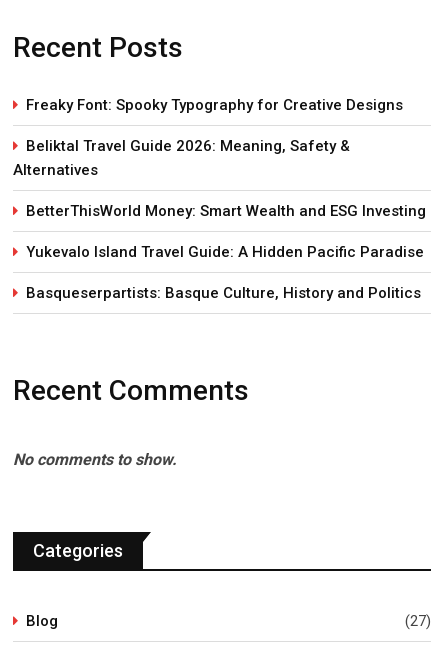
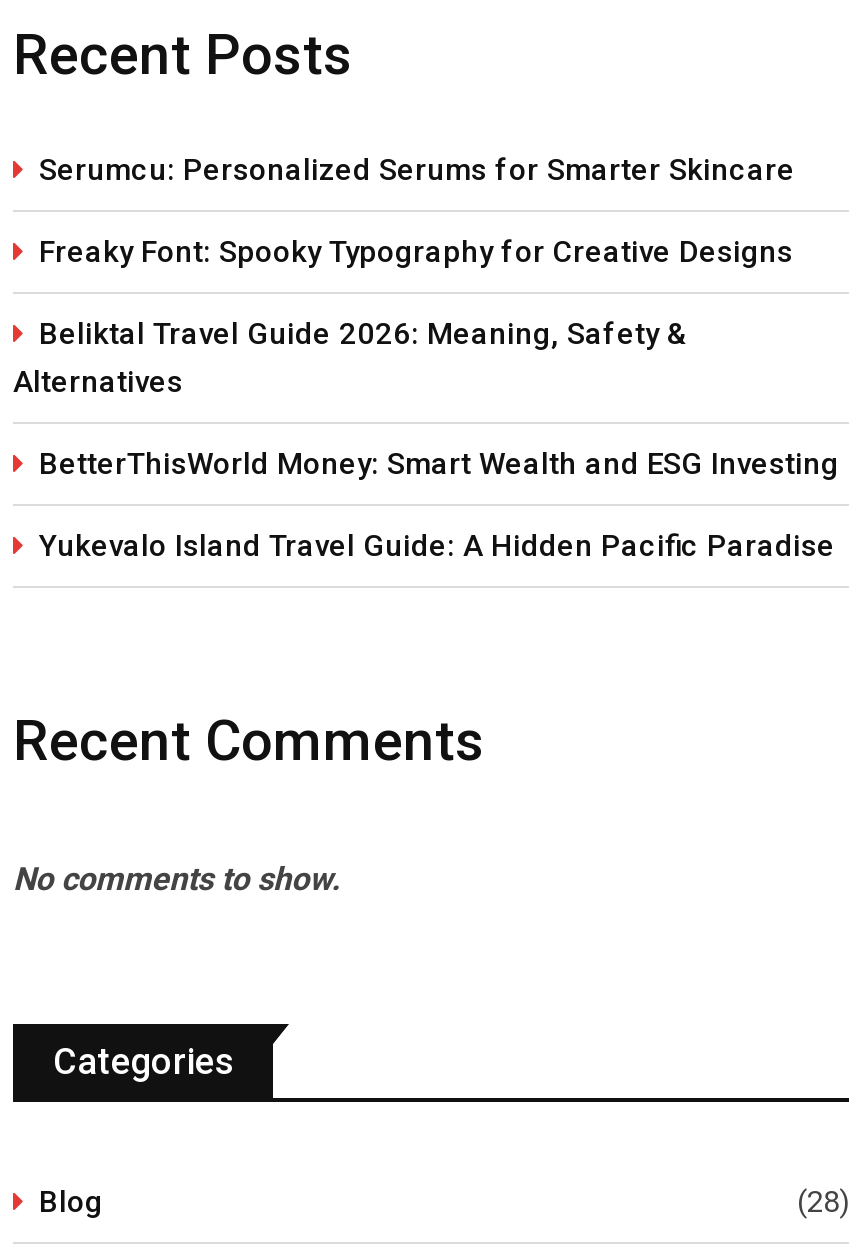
+ Serumcu: Personalized Serums for Smarter Skincare

moved down: Freaky Font: Spooky Typography for Creative Designs | Beliktal Travel Guide 2026: Meaning, Safety & | Alternatives | BetterThisWorld Money: Smart Wealth and ESG Investing | Yukevalo Island Travel Guide: A Hidden Pacific Paradise

- Basqueserpartists: Basque Culture, History and Politics

- (27)
+ (28)
